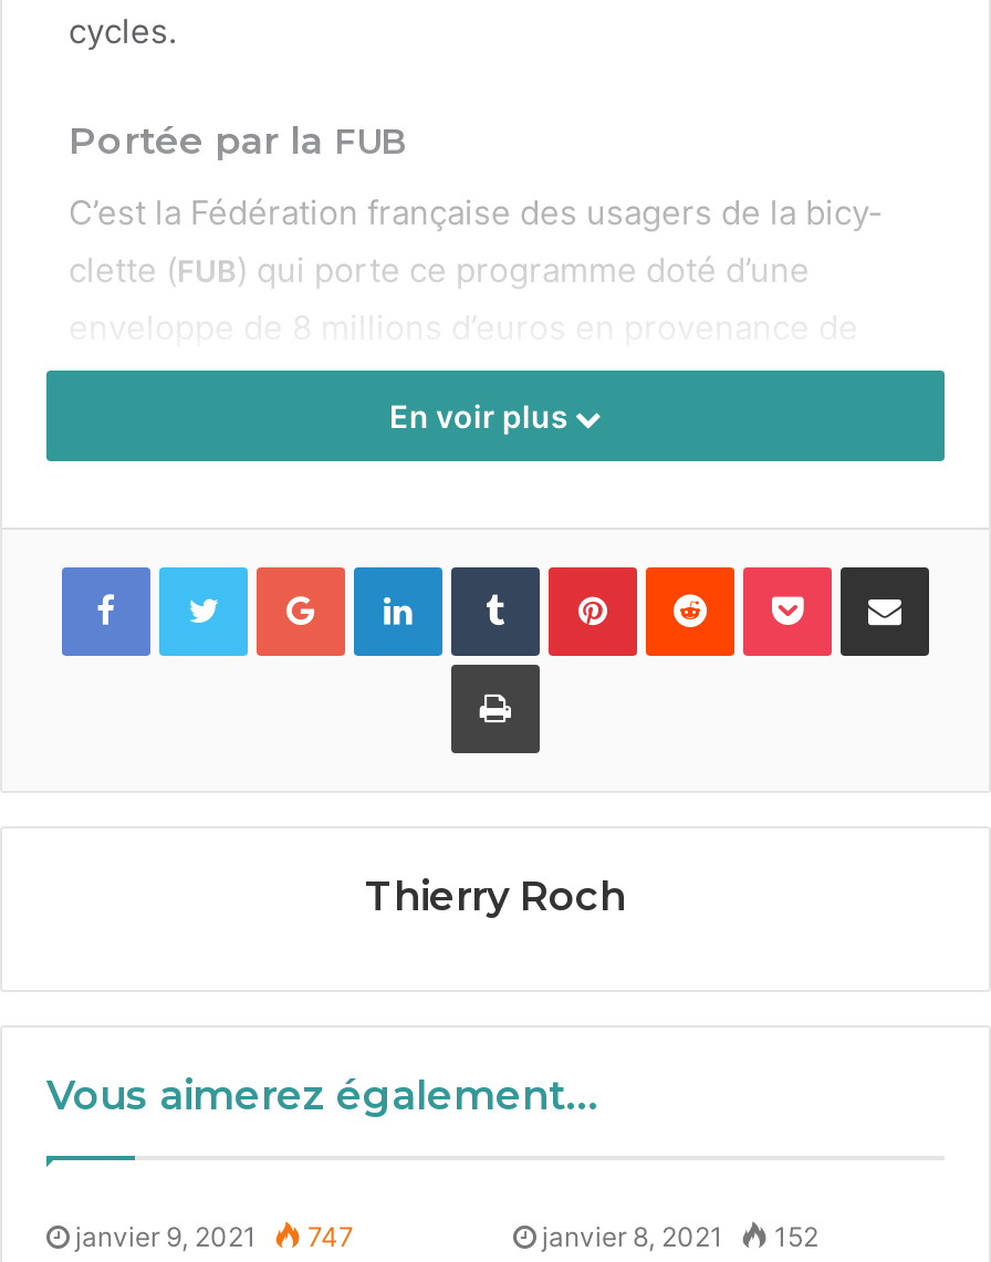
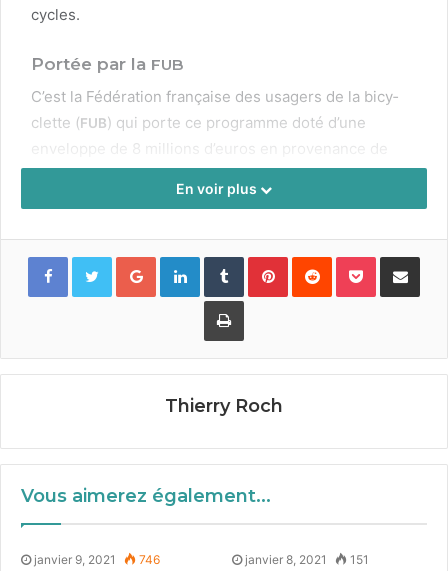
- janvier 9, 2021 747
+ janvier 9, 2021 746

- janvier 8, 2021 152
+ janvier 8, 2021 151
